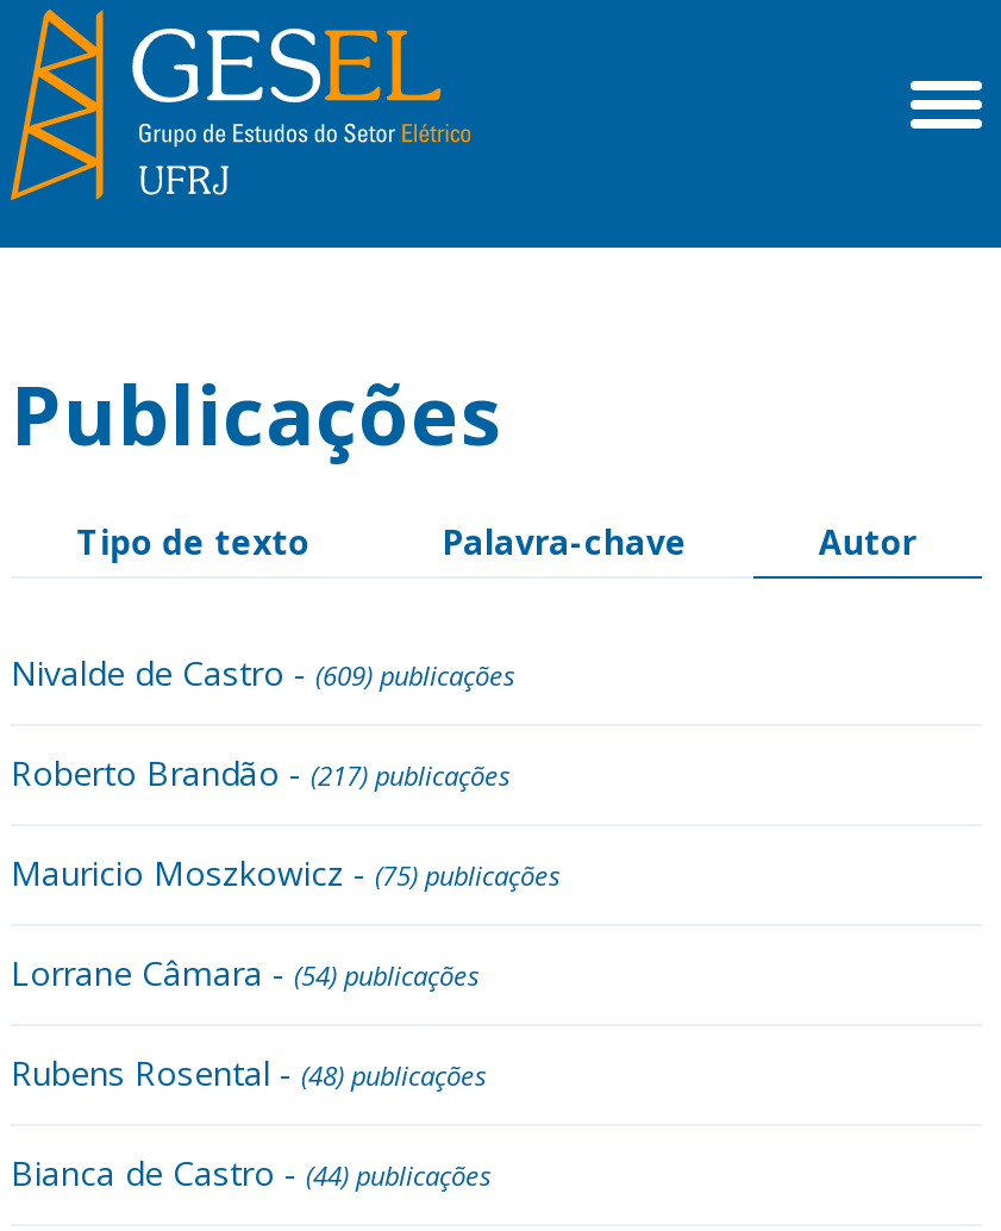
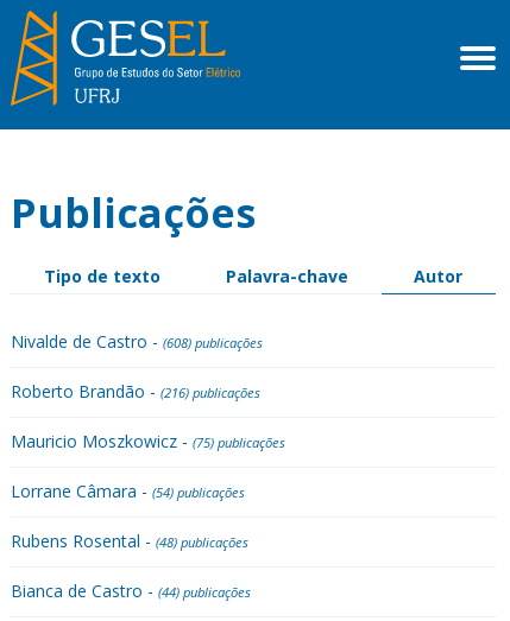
- Nivalde de Castro - (609) publicações
+ Nivalde de Castro - (608) publicações

- Roberto Brandão - (217) publicações
+ Roberto Brandão - (216) publicações
